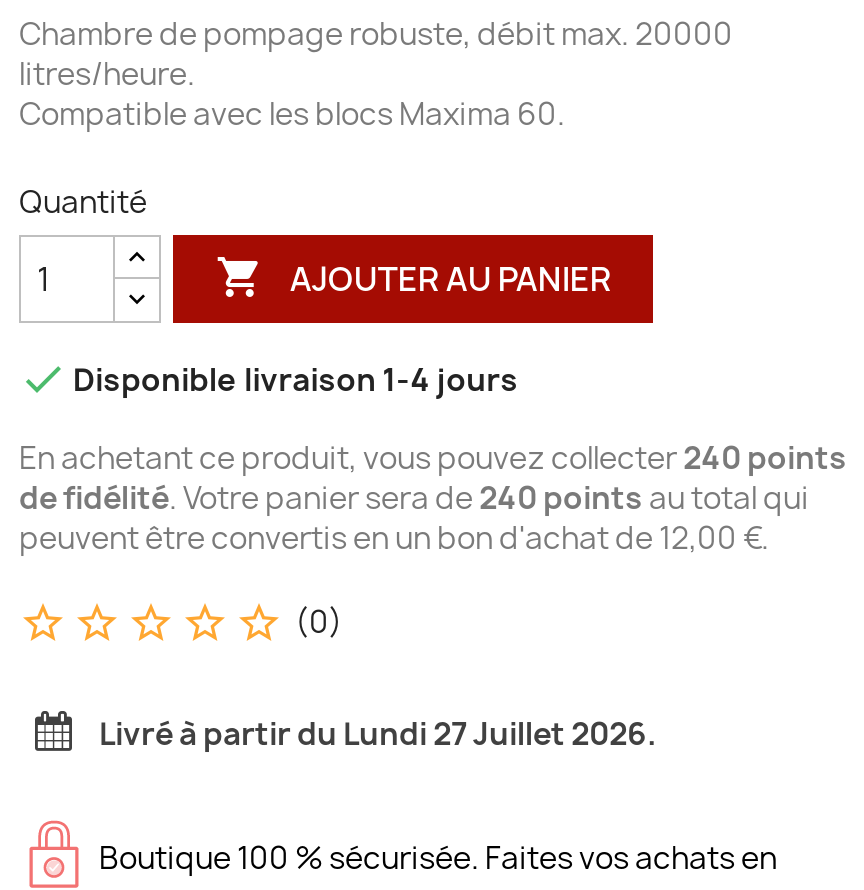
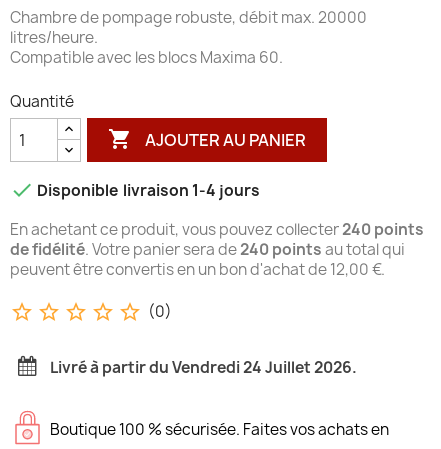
- Livré à partir du Lundi 27 Juillet 2026.
+ Livré à partir du Vendredi 24 Juillet 2026.
